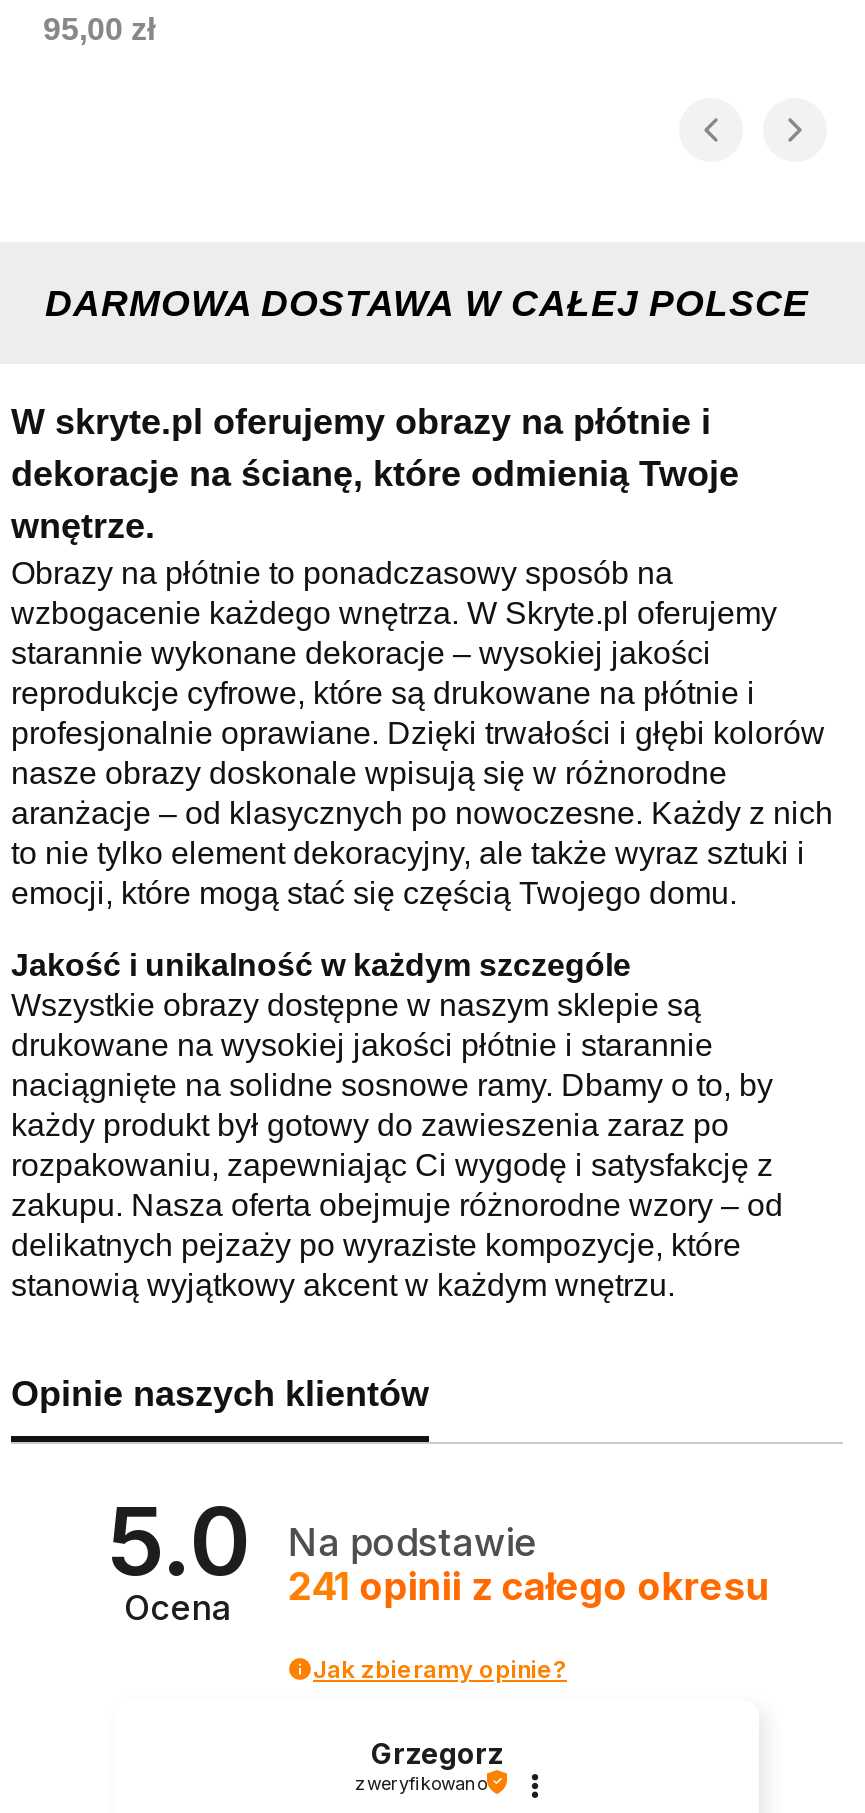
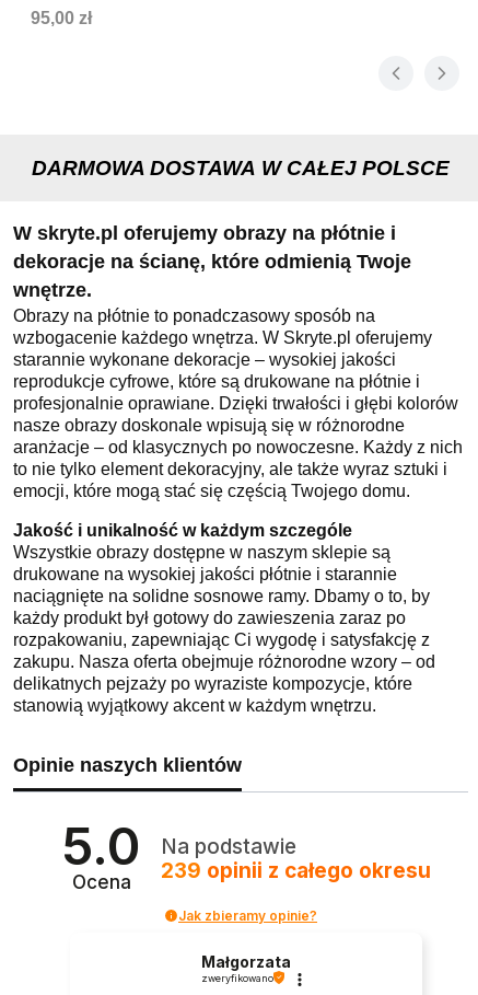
- 241opinii z całego okresu
+ 239opinii z całego okresu

- Grzegorz
+ Małgorzata
